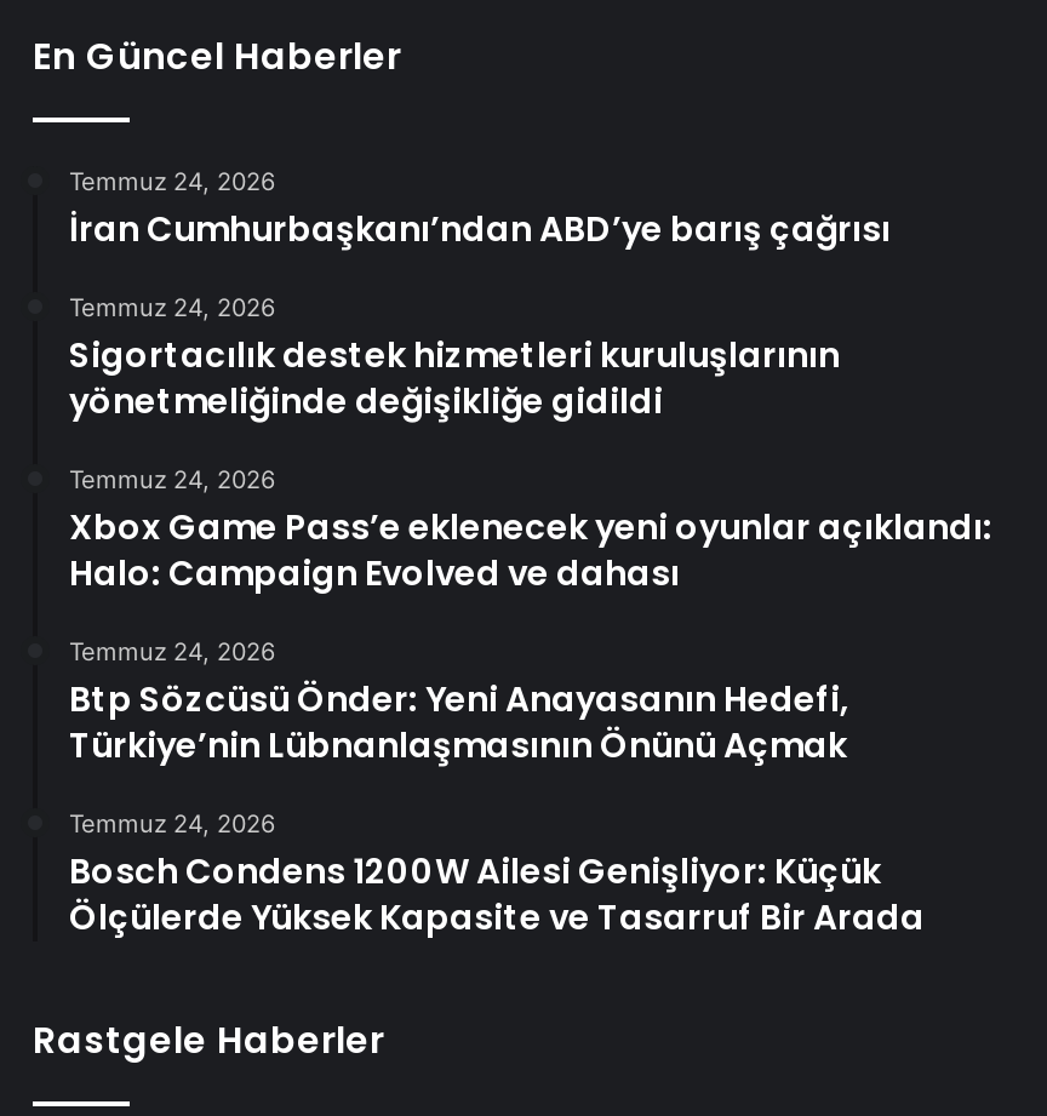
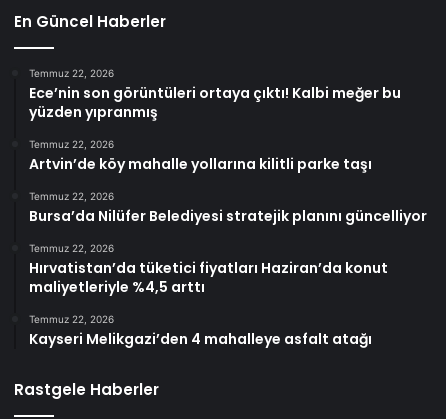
- Temmuz 24, 2026
- İran Cumhurbaşkanı’ndan ABD’ye barış çağrısı
+ Temmuz 22, 2026
+ Ece’nin son görüntüleri ortaya çıktı! Kalbi meğer bu
+ yüzden yıpranmış

- Temmuz 24, 2026
- Sigortacılık destek hizmetleri kuruluşlarının
- yönetmeliğinde değişikliğe gidildi
+ Temmuz 22, 2026
+ Artvin’de köy mahalle yollarına kilitli parke taşı

- Temmuz 24, 2026
- Xbox Game Pass’e eklenecek yeni oyunlar açıklandı:
- Halo: Campaign Evolved ve dahası
+ Temmuz 22, 2026
+ Bursa’da Nilüfer Belediyesi stratejik planını güncelliyor

- Temmuz 24, 2026
- Btp Sözcüsü Önder: Yeni Anayasanın Hedefi,
- Türkiye’nin Lübnanlaşmasının Önünü Açmak
+ Temmuz 22, 2026
+ Hırvatistan’da tüketici fiyatları Haziran’da konut
+ maliyetleriyle %4,5 arttı

- Temmuz 24, 2026
- Bosch Condens 1200W Ailesi Genişliyor: Küçük
- Ölçülerde Yüksek Kapasite ve Tasarruf Bir Arada
+ Temmuz 22, 2026
+ Kayseri Melikgazi’den 4 mahalleye asfalt atağı
